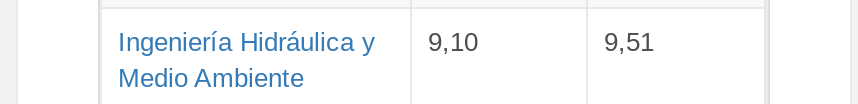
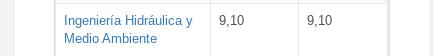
- 9,51
+ 9,10
